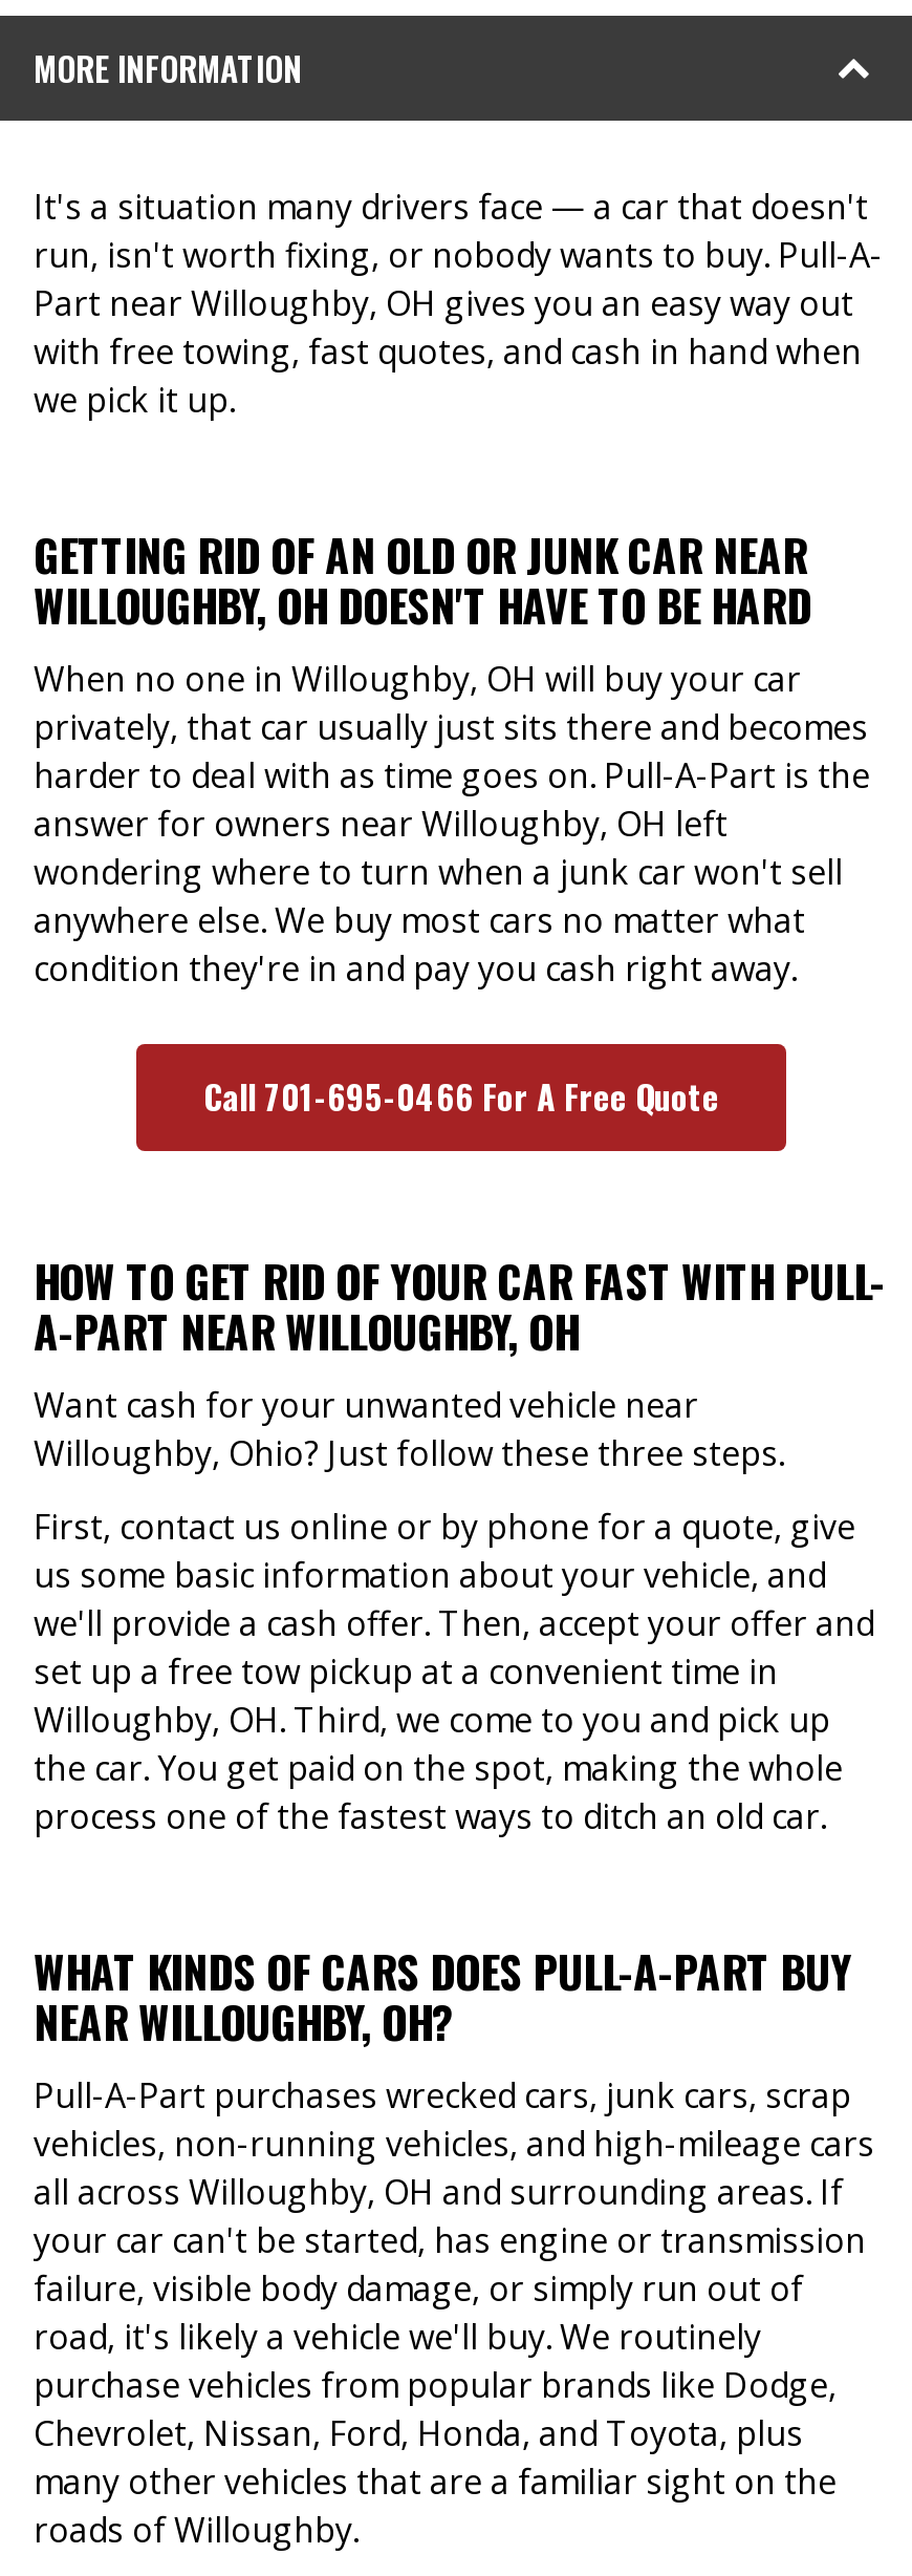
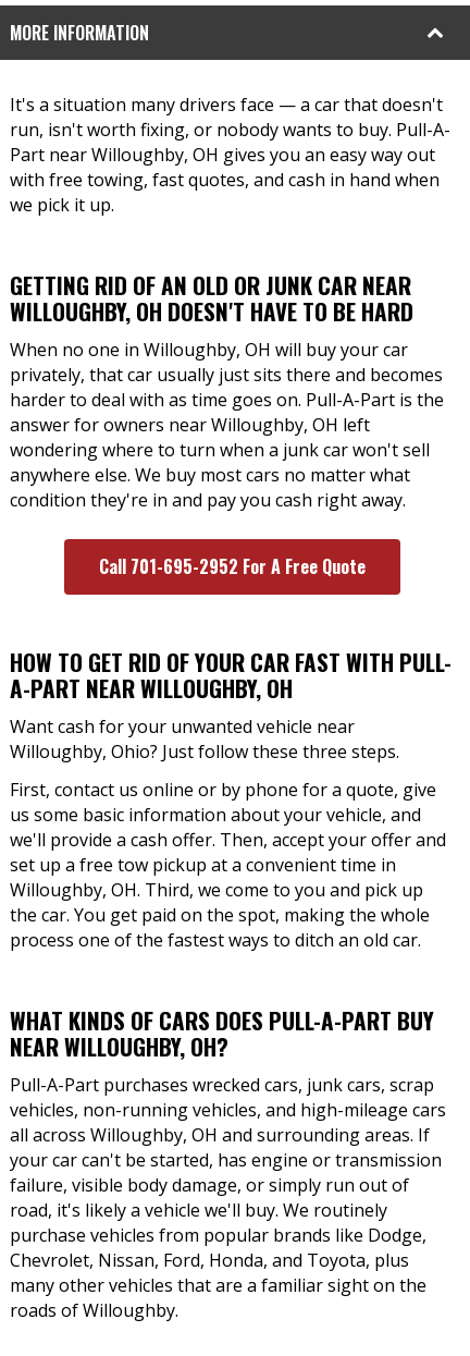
- Call 701-695-0466 For A Free Quote
+ Call 701-695-2952 For A Free Quote
